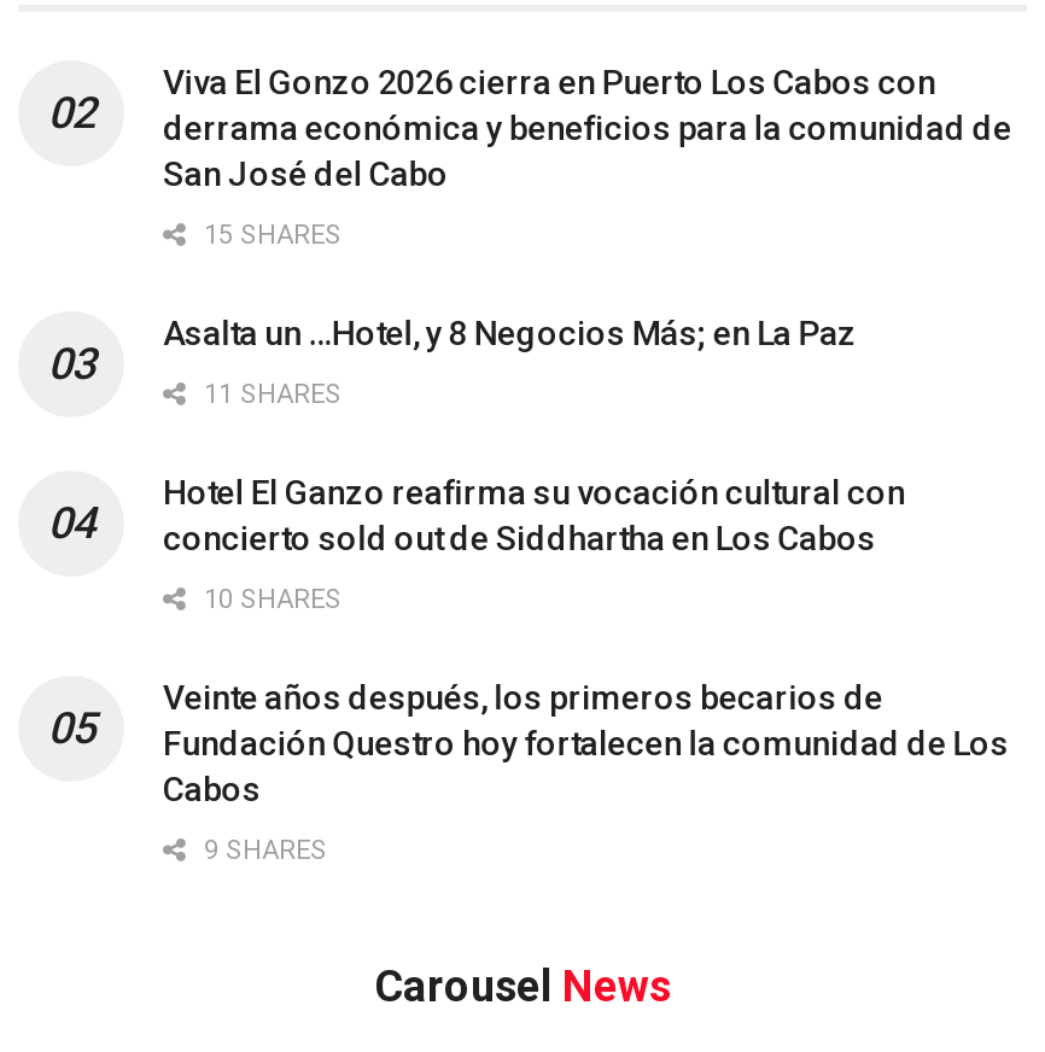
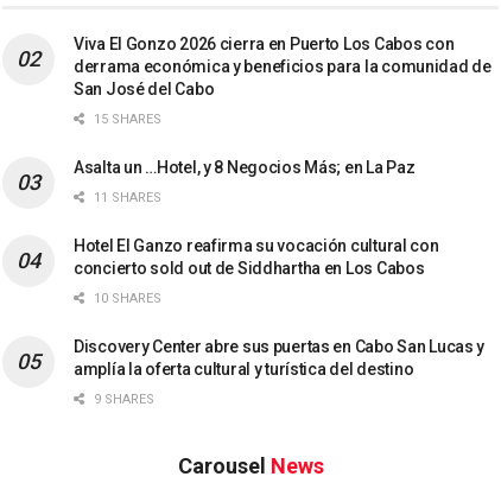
- Veinte años después, los primeros becarios de
- Fundación Questro hoy fortalecen la comunidad de Los
- Cabos
+ Discovery Center abre sus puertas en Cabo San Lucas y
+ amplía la oferta cultural y turística del destino
